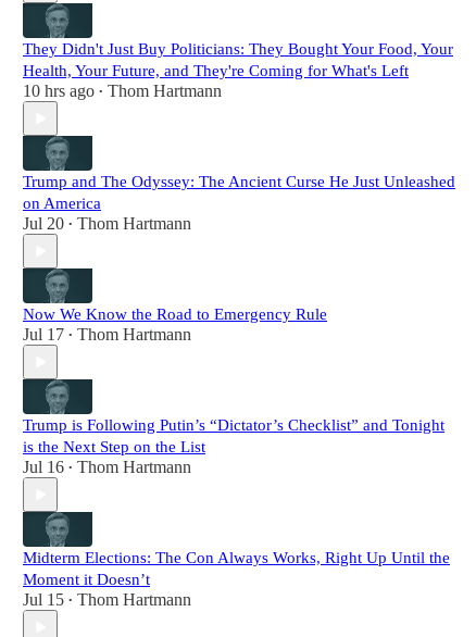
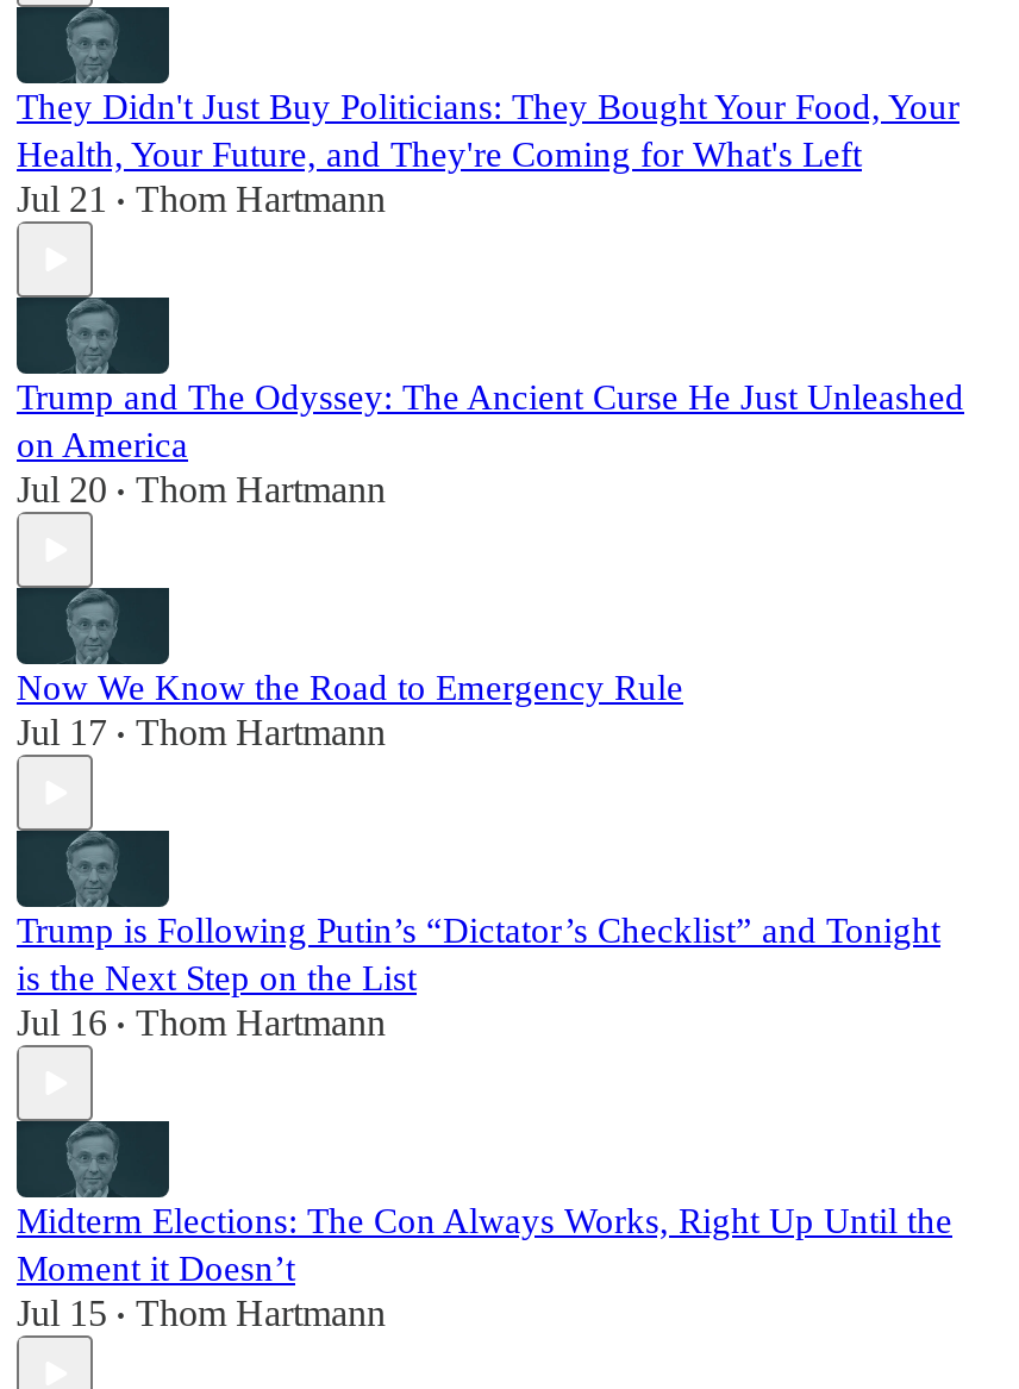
- 10 hrs ago • Thom Hartmann
+ Jul 21 • Thom Hartmann
